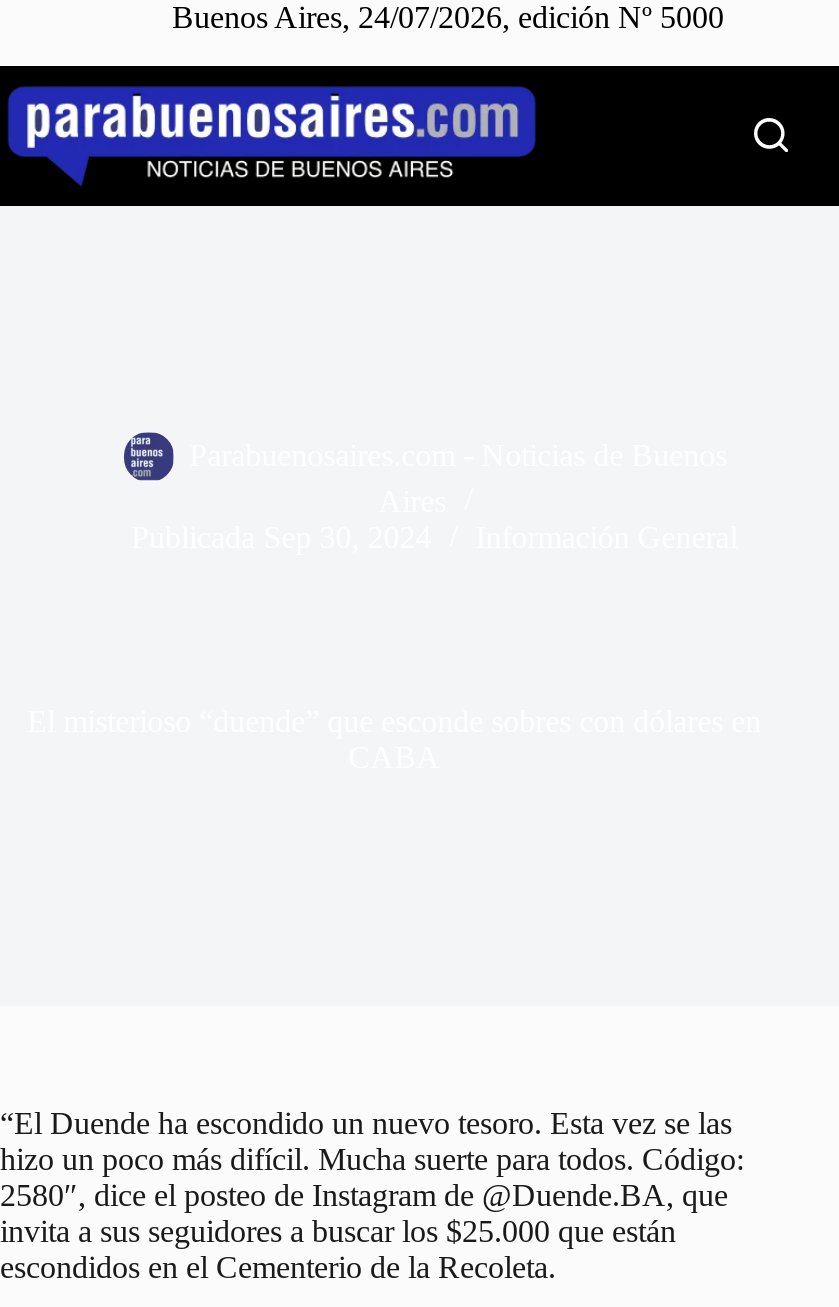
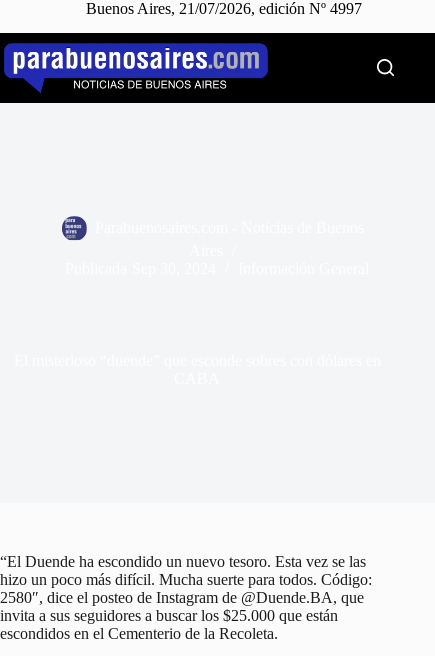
- Buenos Aires, 24/07/2026, edición Nº 5000
+ Buenos Aires, 21/07/2026, edición Nº 4997
